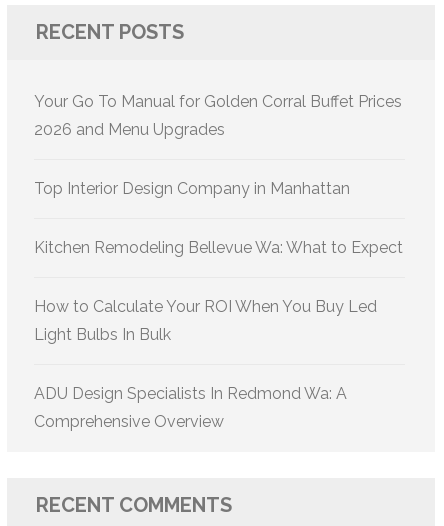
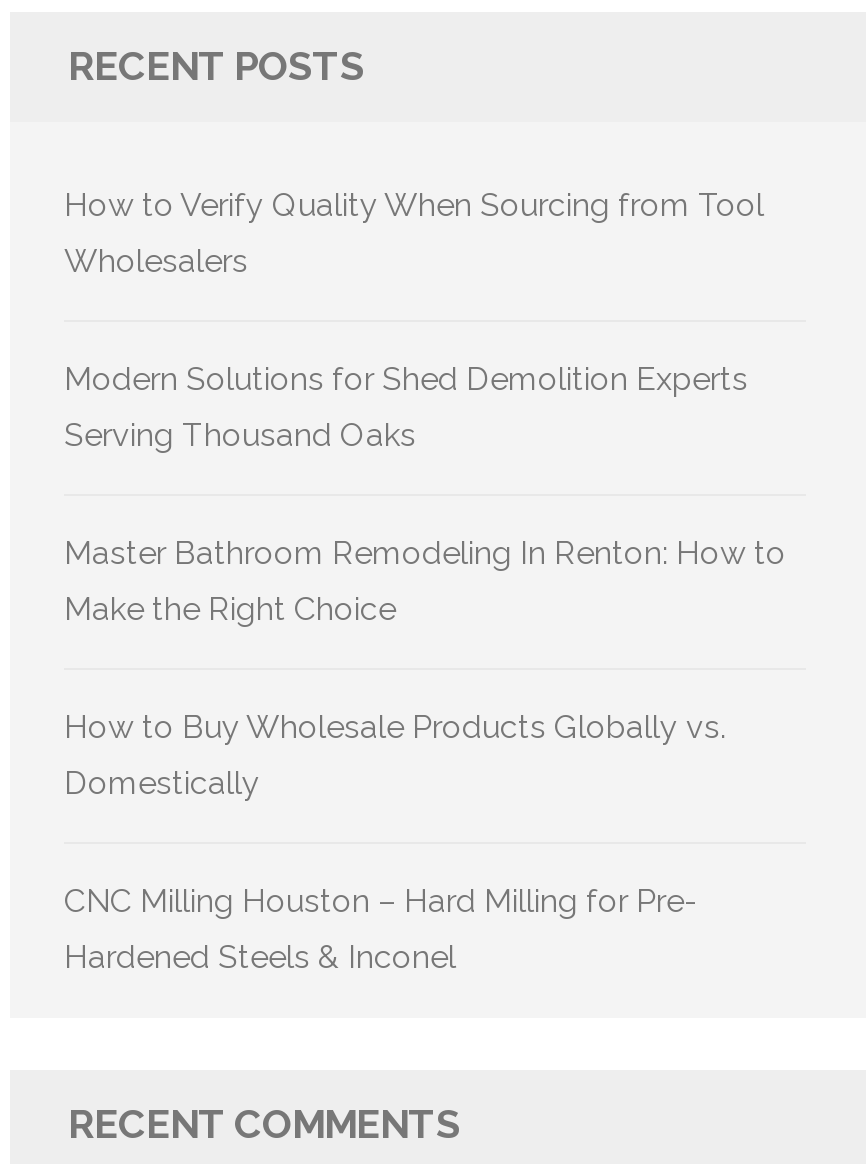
- Your Go To Manual for Golden Corral Buffet Prices
- 2026 and Menu Upgrades
- Top Interior Design Company in Manhattan
- Kitchen Remodeling Bellevue Wa: What to Expect
- How to Calculate Your ROI When You Buy Led
- Light Bulbs In Bulk
- ADU Design Specialists In Redmond Wa: A
- Comprehensive Overview
+ How to Verify Quality When Sourcing from Tool
+ Wholesalers
+ Modern Solutions for Shed Demolition Experts
+ Serving Thousand Oaks
+ Master Bathroom Remodeling In Renton: How to
+ Make the Right Choice
+ How to Buy Wholesale Products Globally vs.
+ Domestically
+ CNC Milling Houston – Hard Milling for Pre-
+ Hardened Steels & Inconel
